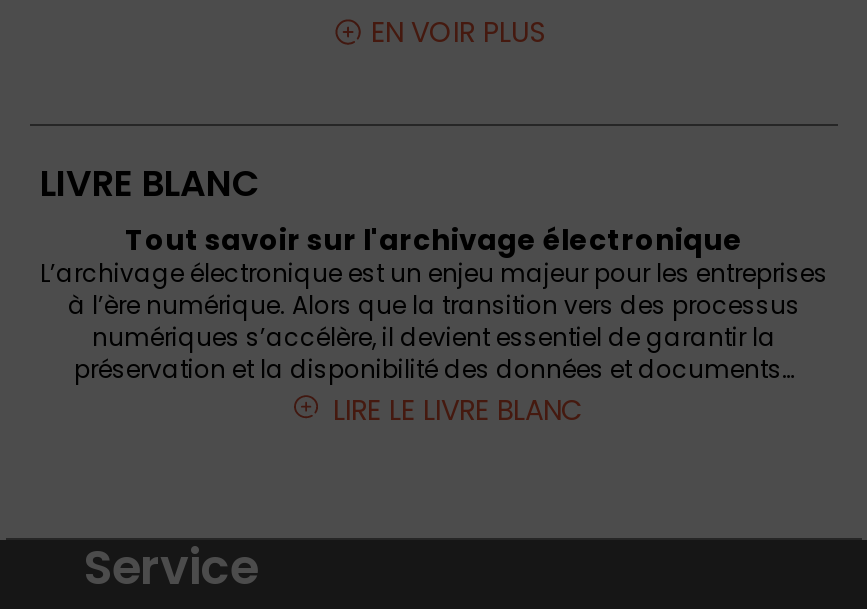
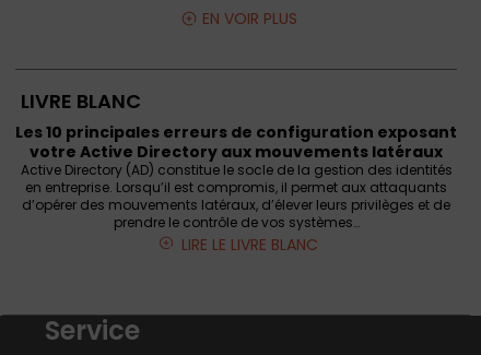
- Tout savoir sur l'archivage électronique
- L’archivage électronique est un enjeu majeur pour les entreprises
- à l’ère numérique. Alors que la transition vers des processus
- numériques s’accélère, il devient essentiel de garantir la
- préservation et la disponibilité des données et documents…
+ Les 10 principales erreurs de configuration exposant
+ votre Active Directory aux mouvements latéraux
+ Active Directory (AD) constitue le socle de la gestion des identités
+ en entreprise. Lorsqu’il est compromis, il permet aux attaquants
+ d’opérer des mouvements latéraux, d’élever leurs privilèges et de
+ prendre le contrôle de vos systèmes…
